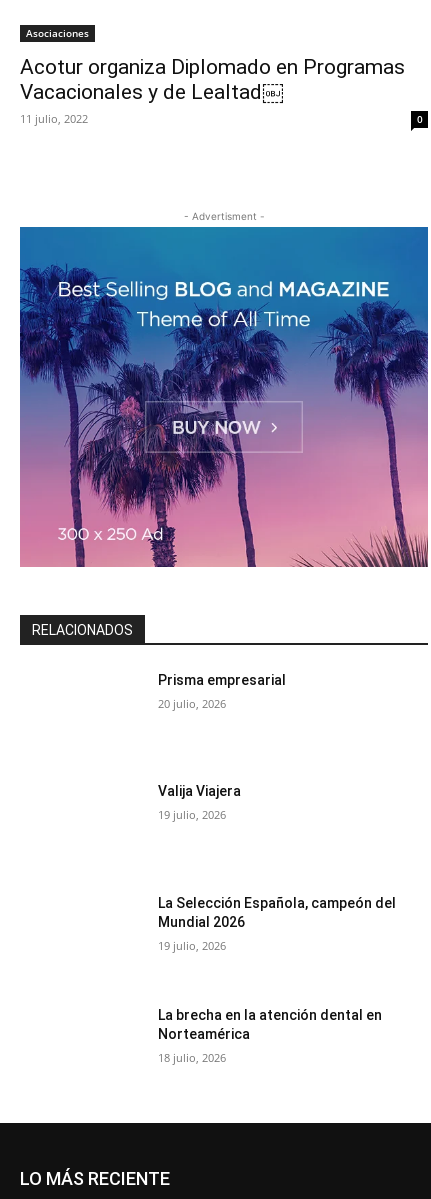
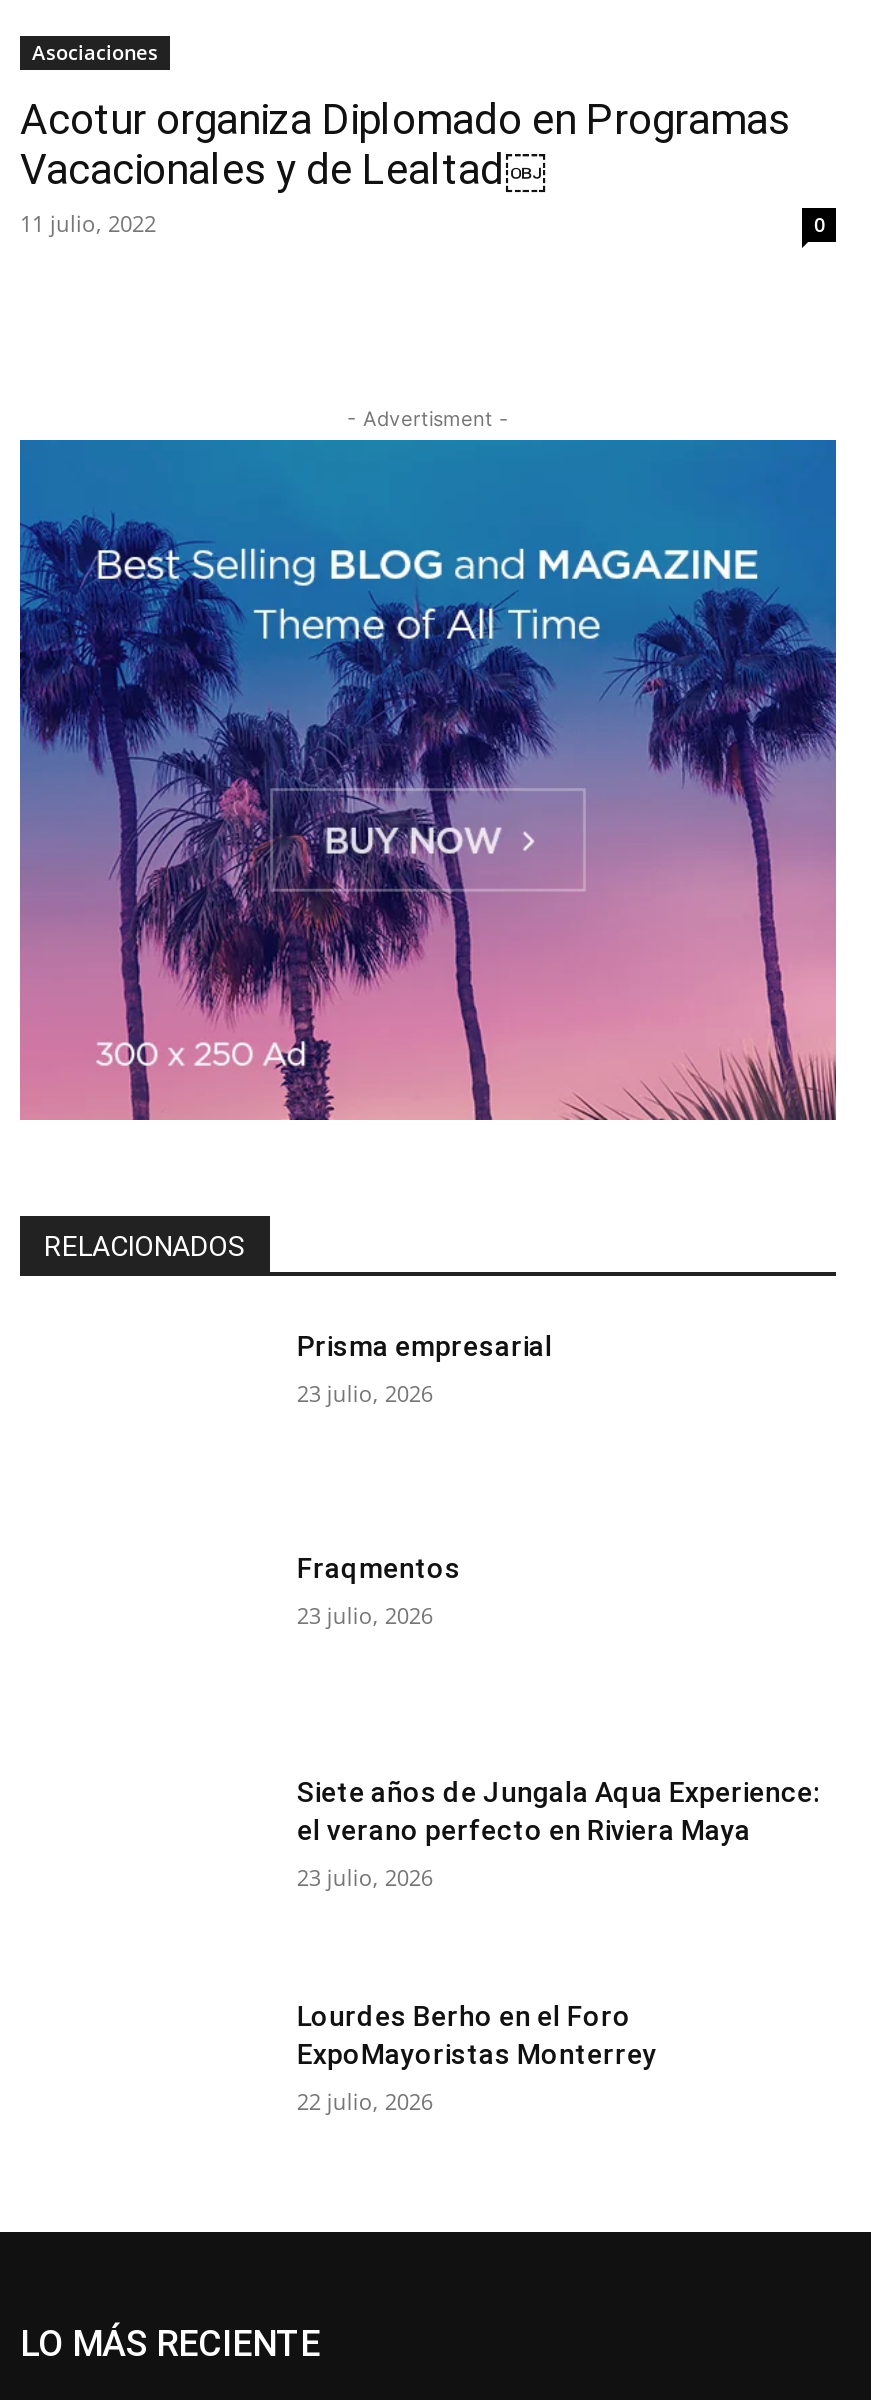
- 20 julio, 2026
+ 23 julio, 2026

- Valija Viajera
+ Fraqmentos

- 19 julio, 2026
+ 23 julio, 2026

- La Selección Española, campeón del
- Mundial 2026
+ Siete años de Jungala Aqua Experience:
+ el verano perfecto en Riviera Maya

- 19 julio, 2026
+ 23 julio, 2026

- La brecha en la atención dental en
- Norteamérica
+ Lourdes Berho en el Foro
+ ExpoMayoristas Monterrey

- 18 julio, 2026
+ 22 julio, 2026
